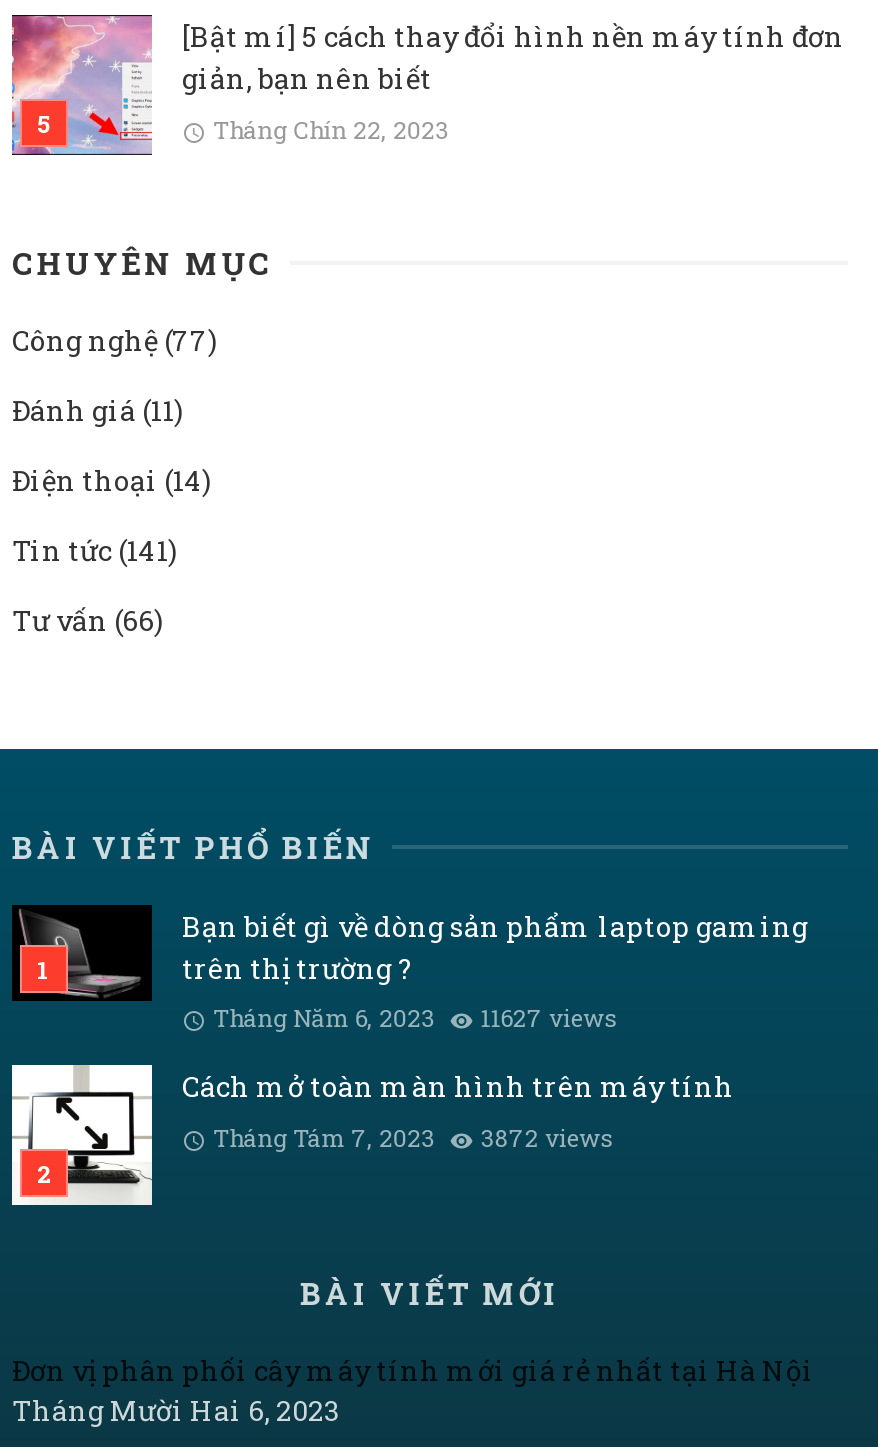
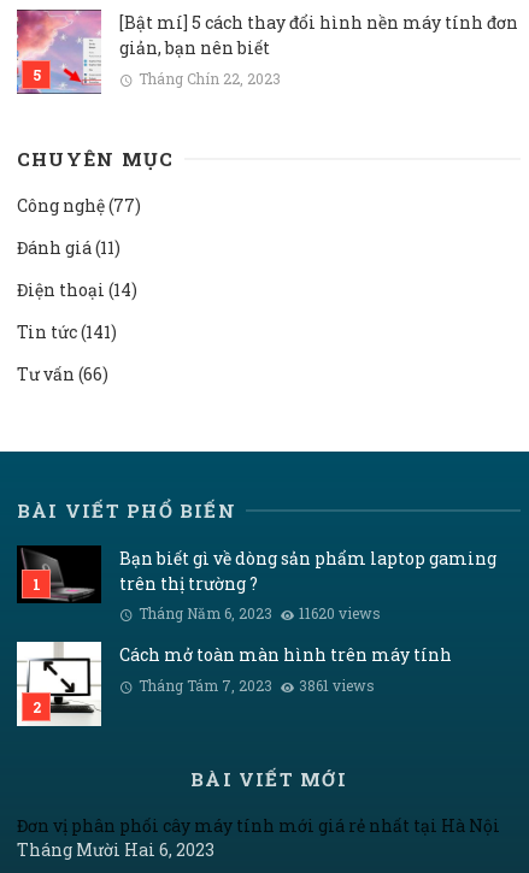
- Tháng Năm 6, 2023 11627 views
+ Tháng Năm 6, 2023 11620 views

- Tháng Tám 7, 2023 3872 views
+ Tháng Tám 7, 2023 3861 views
